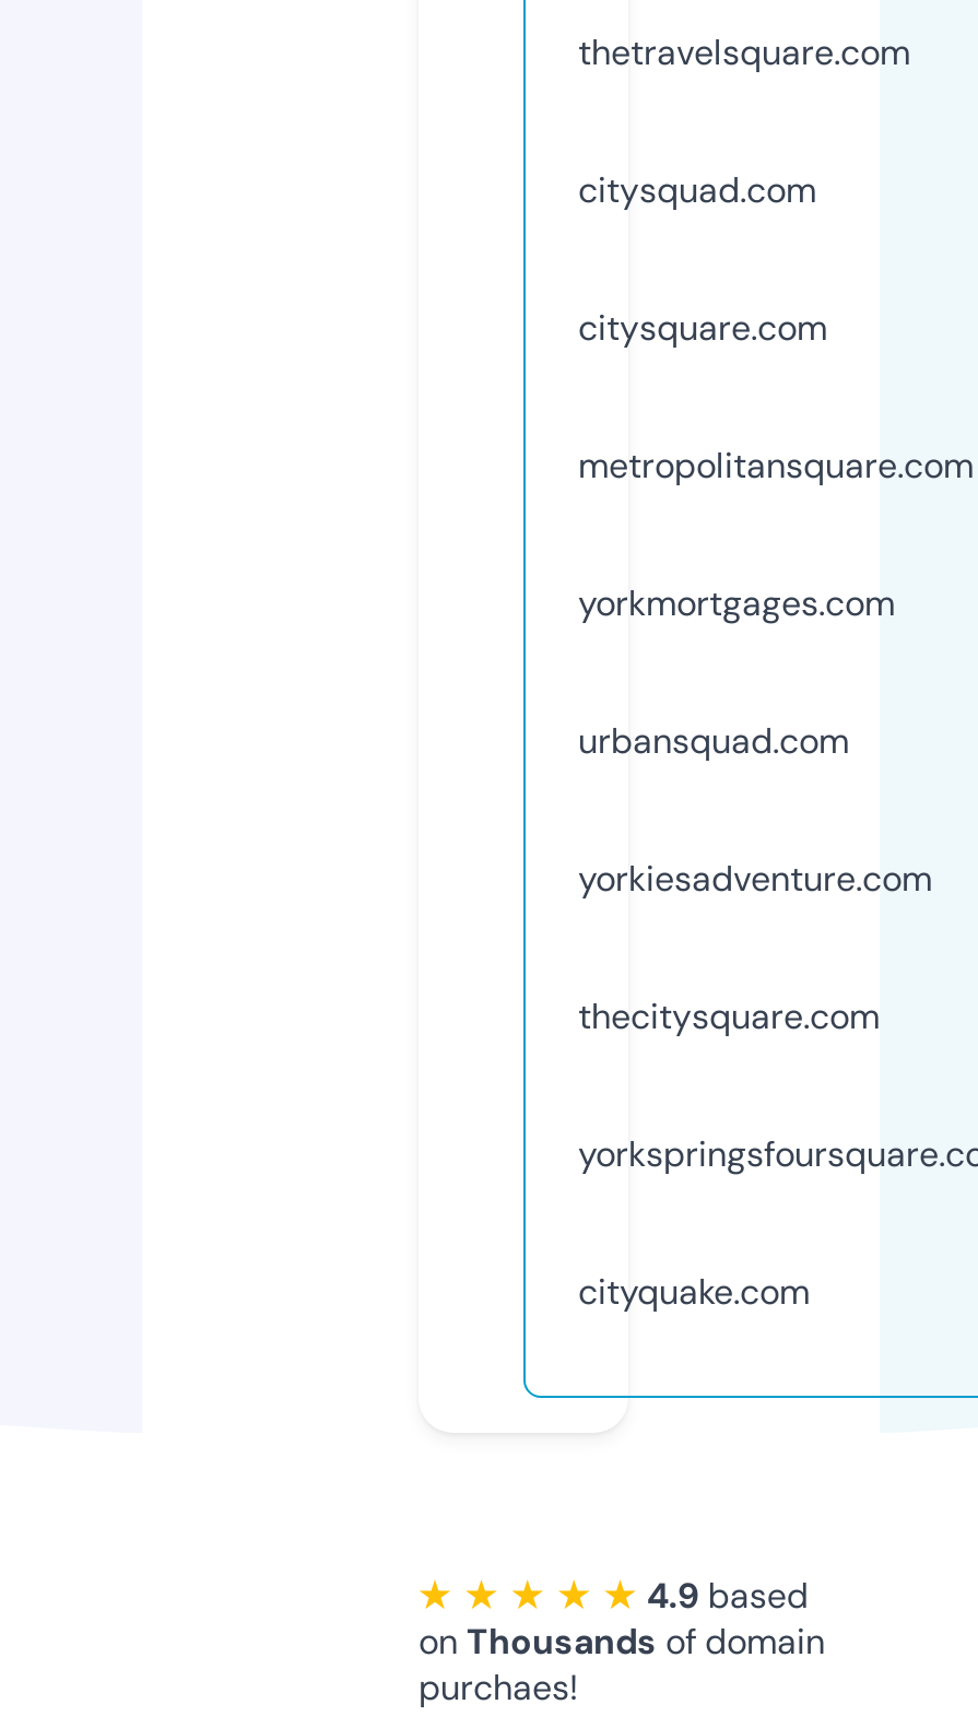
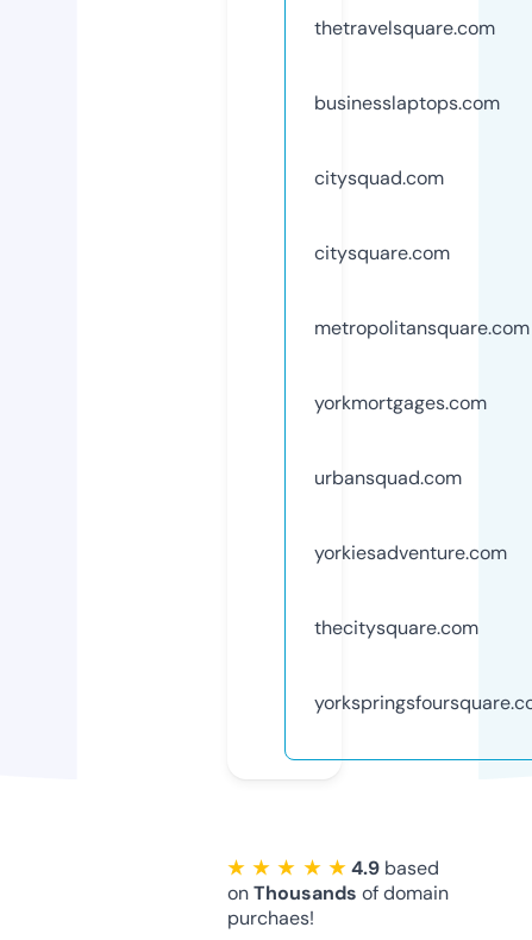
+ businesslaptops.com

moved down: citysquad.com | citysquare.com | metropolitansquare.com | yorkmortgages.com | urbansquad.com | yorkiesadventure.com | thecitysquare.com

- cityquake.com
